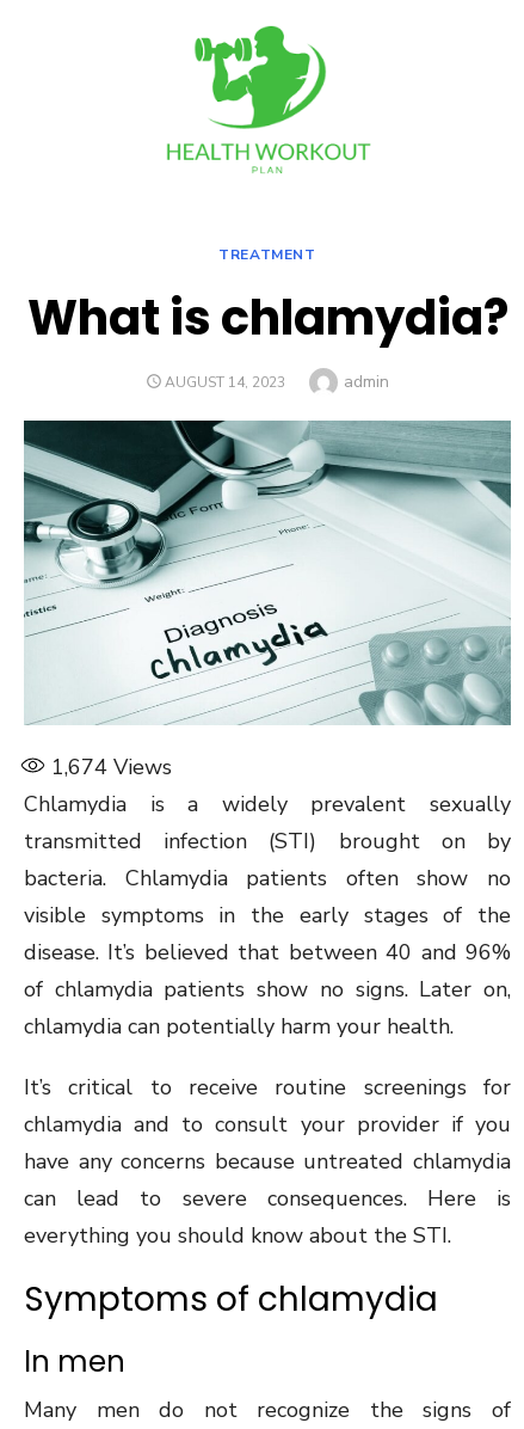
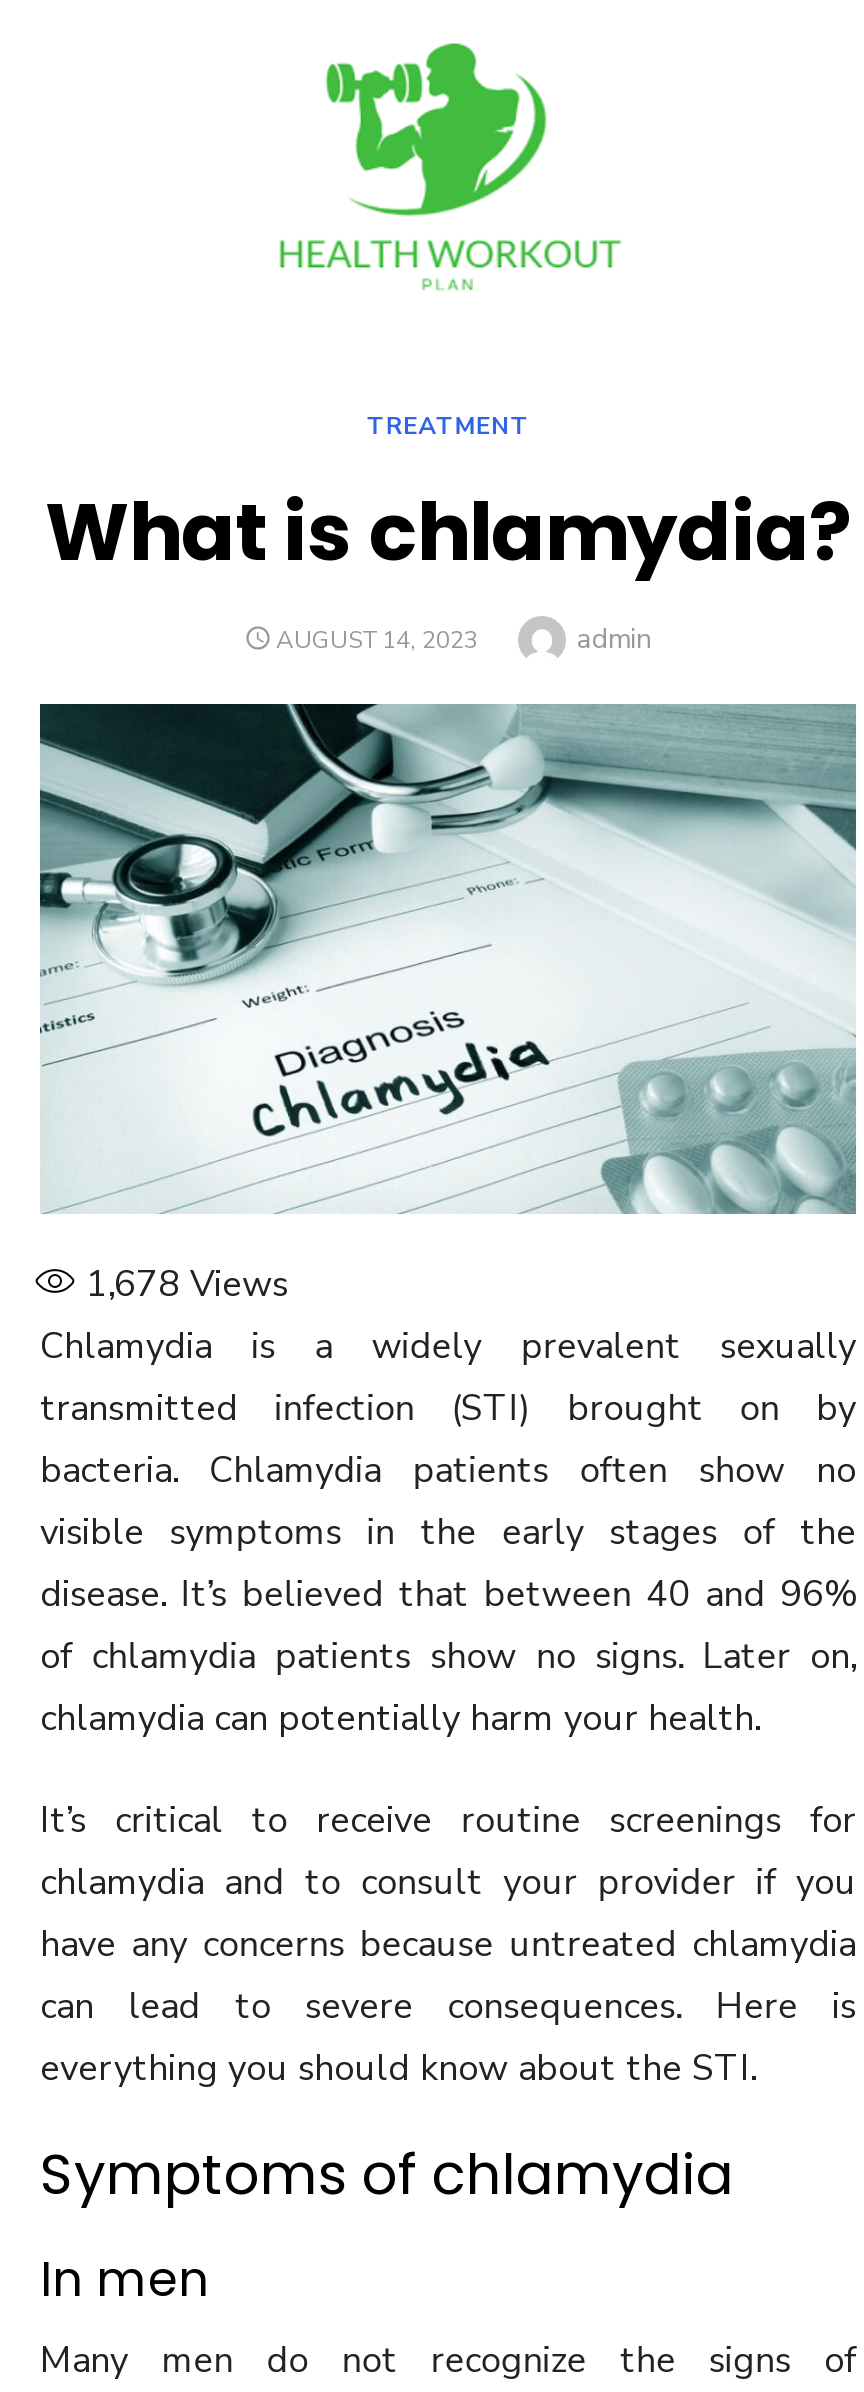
- 1,674 Views
+ 1,678 Views
